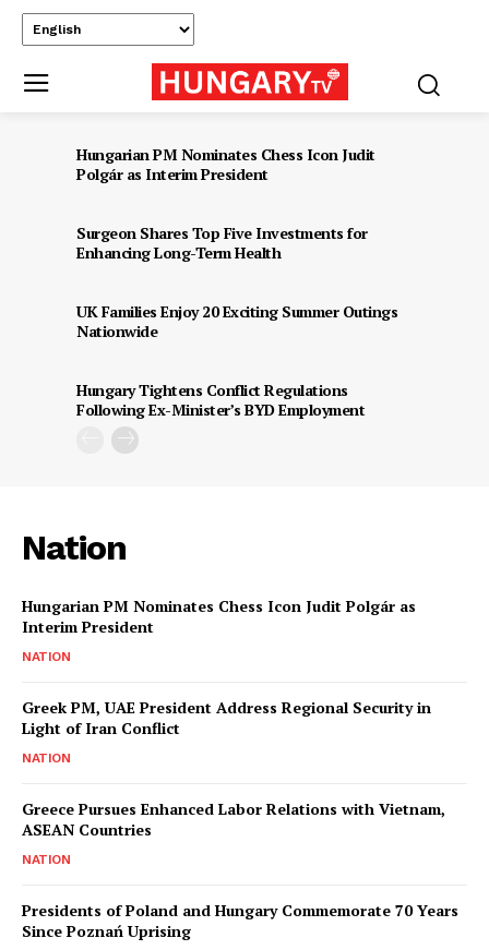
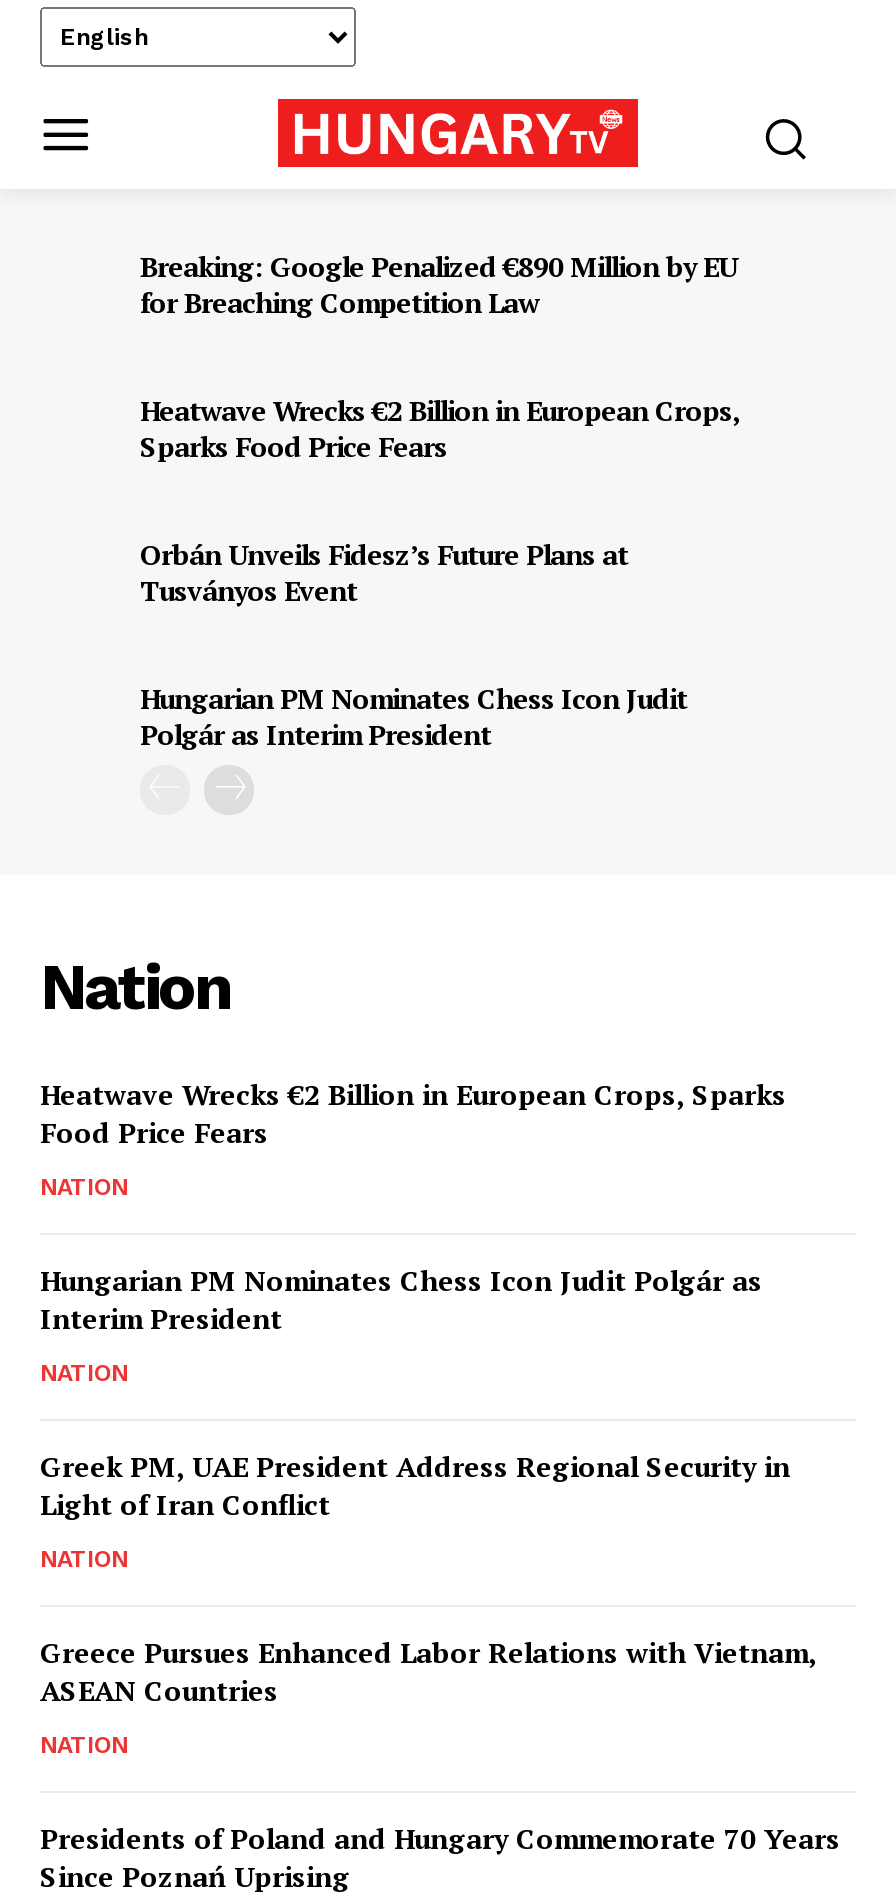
+ Breaking: Google Penalized €890 Million by EU
+ for Breaching Competition Law
+ Heatwave Wrecks €2 Billion in European Crops,
+ Sparks Food Price Fears
+ Orbán Unveils Fidesz’s Future Plans at
+ Tusványos Event

moved down: Hungarian PM Nominates Chess Icon Judit | Polgár as Interim President

- Surgeon Shares Top Five Investments for
- Enhancing Long-Term Health
- UK Families Enjoy 20 Exciting Summer Outings
- Nationwide
- Hungary Tightens Conflict Regulations
- Following Ex-Minister’s BYD Employment

+ Heatwave Wrecks €2 Billion in European Crops, Sparks
+ Food Price Fears
+ NATION
